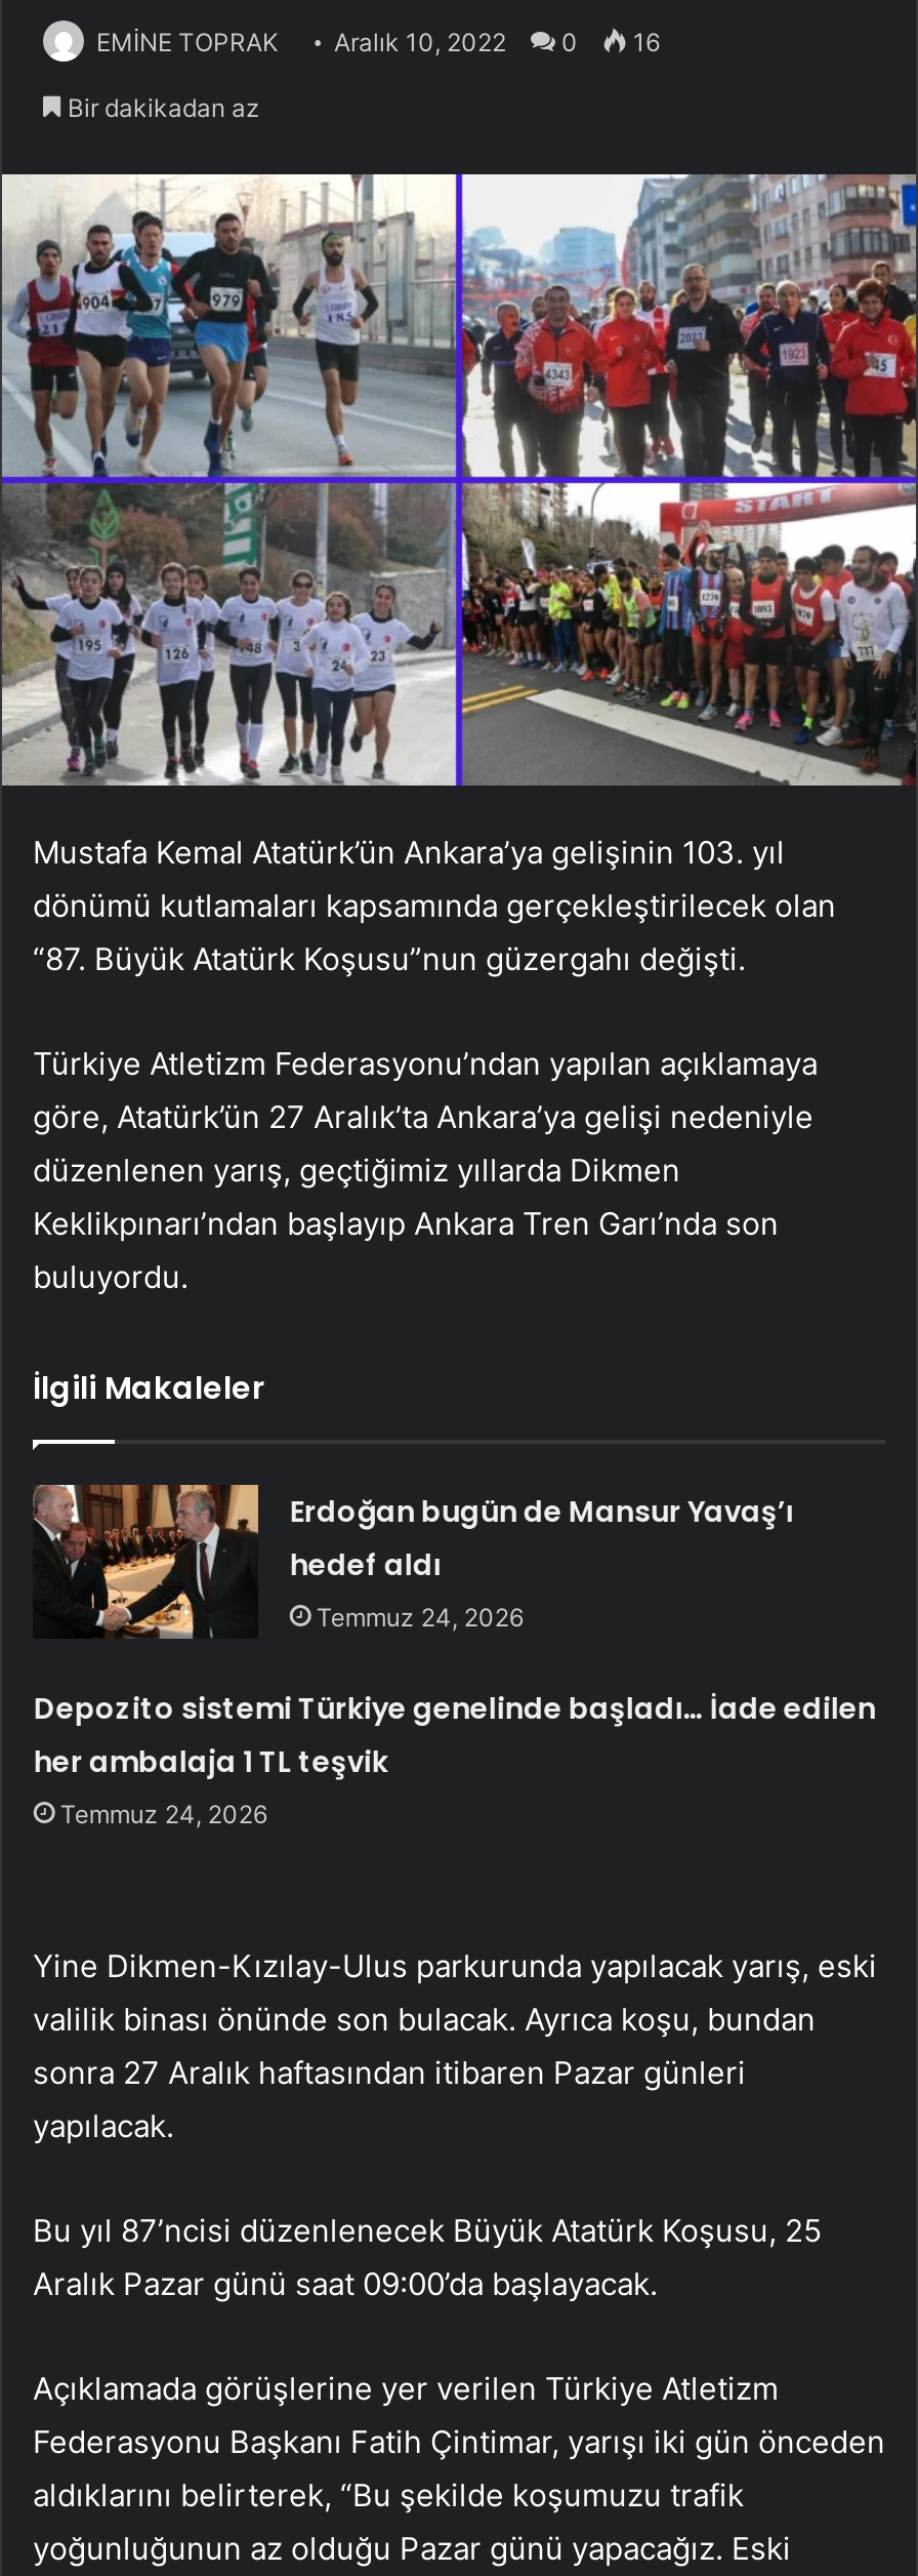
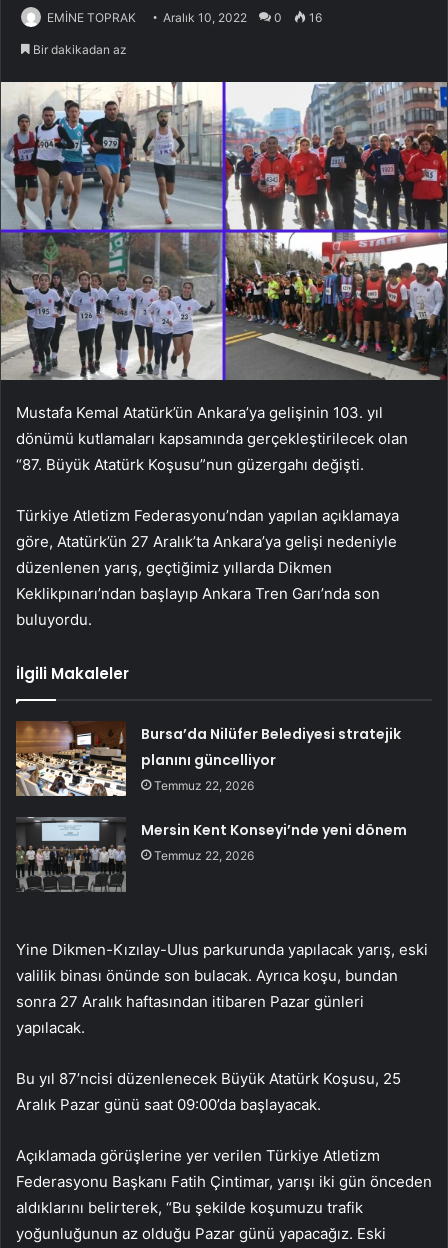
- [image]
- Erdoğan bugün de Mansur Yavaş’ı
- hedef aldı
- Temmuz 24, 2026
+ [image]
+ Bursa’da Nilüfer Belediyesi stratejik
+ planını güncelliyor
+ Temmuz 22, 2026

- Depozito sistemi Türkiye genelinde başladı… İade edilen
- her ambalaja 1 TL teşvik
- Temmuz 24, 2026
+ Mersin Kent Konseyi’nde yeni dönem
+ Temmuz 22, 2026
